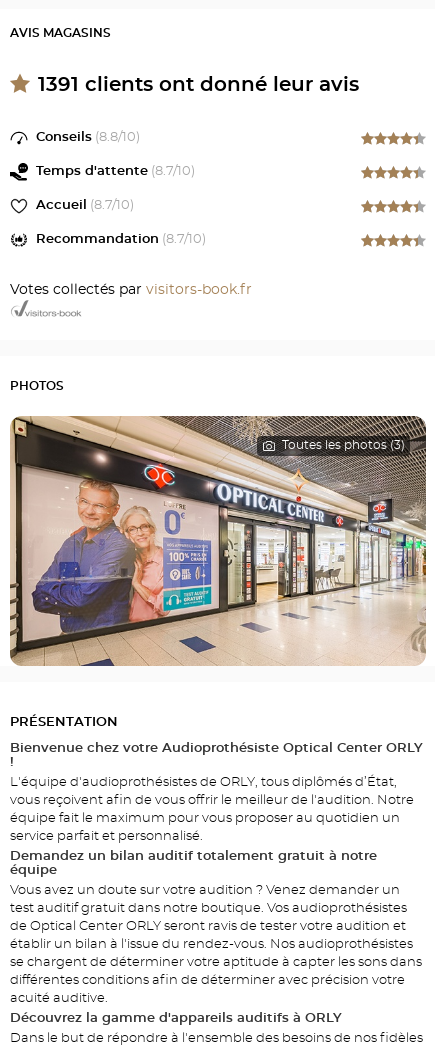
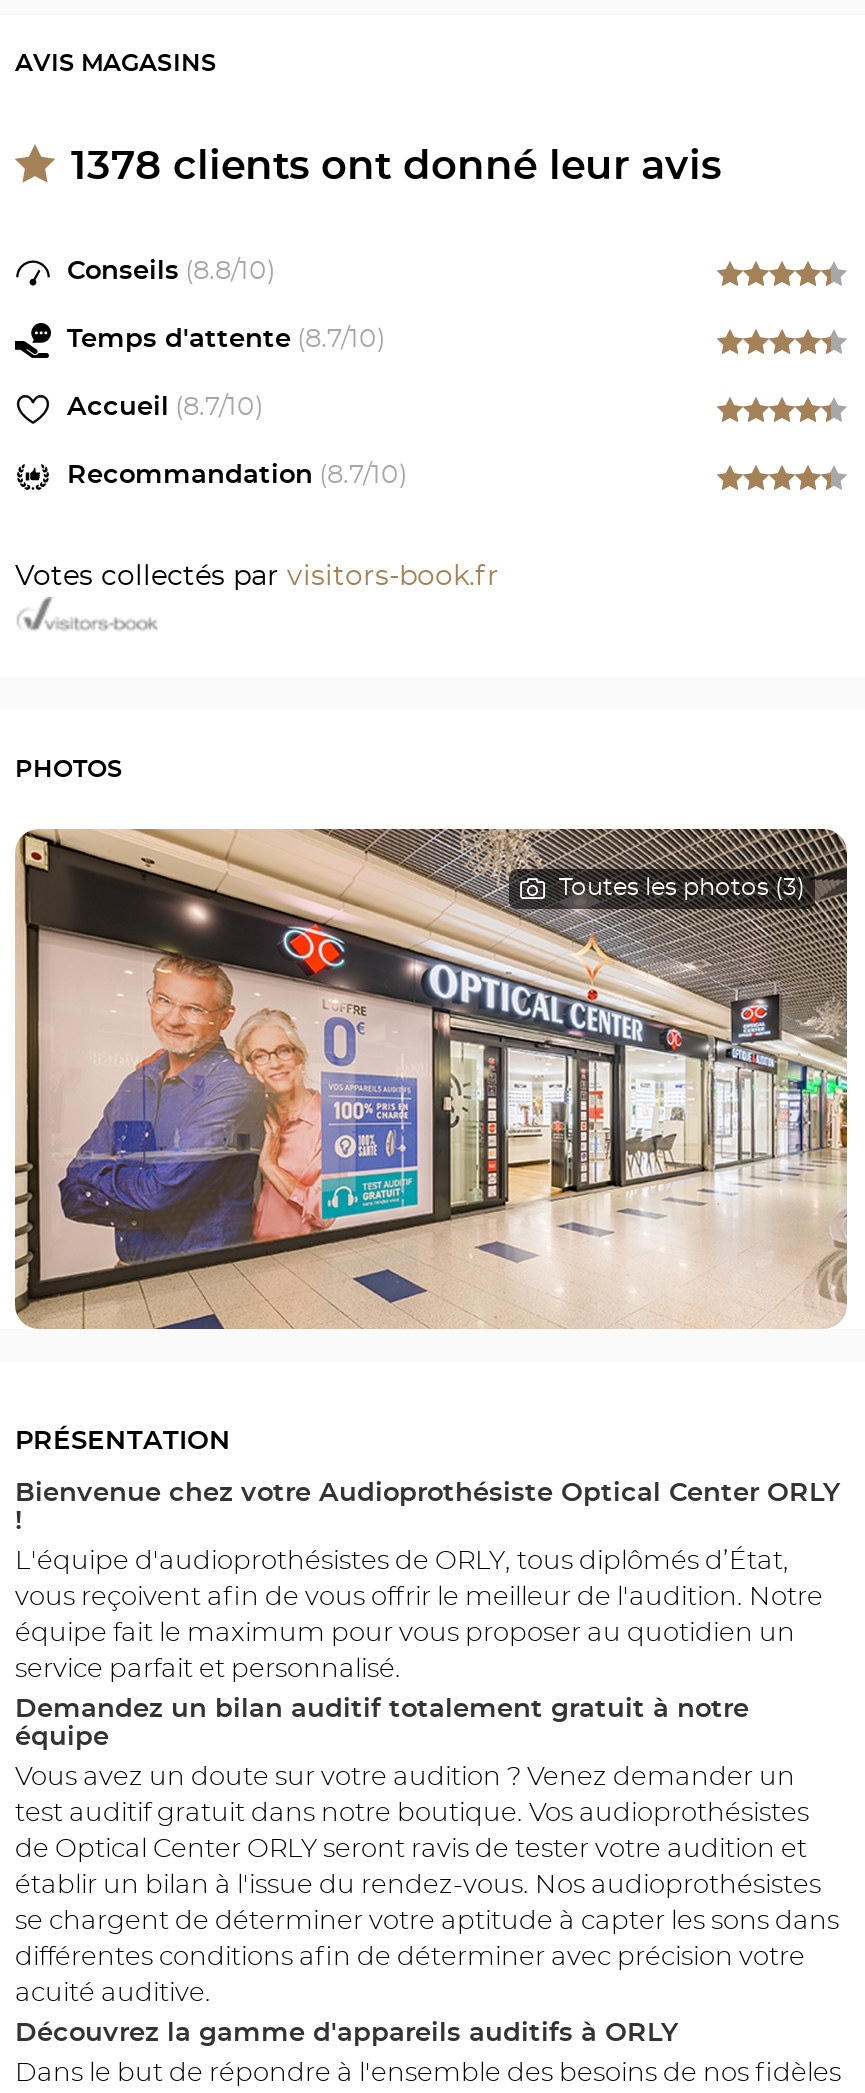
- 1391 clients ont donné leur avis
+ 1378 clients ont donné leur avis
